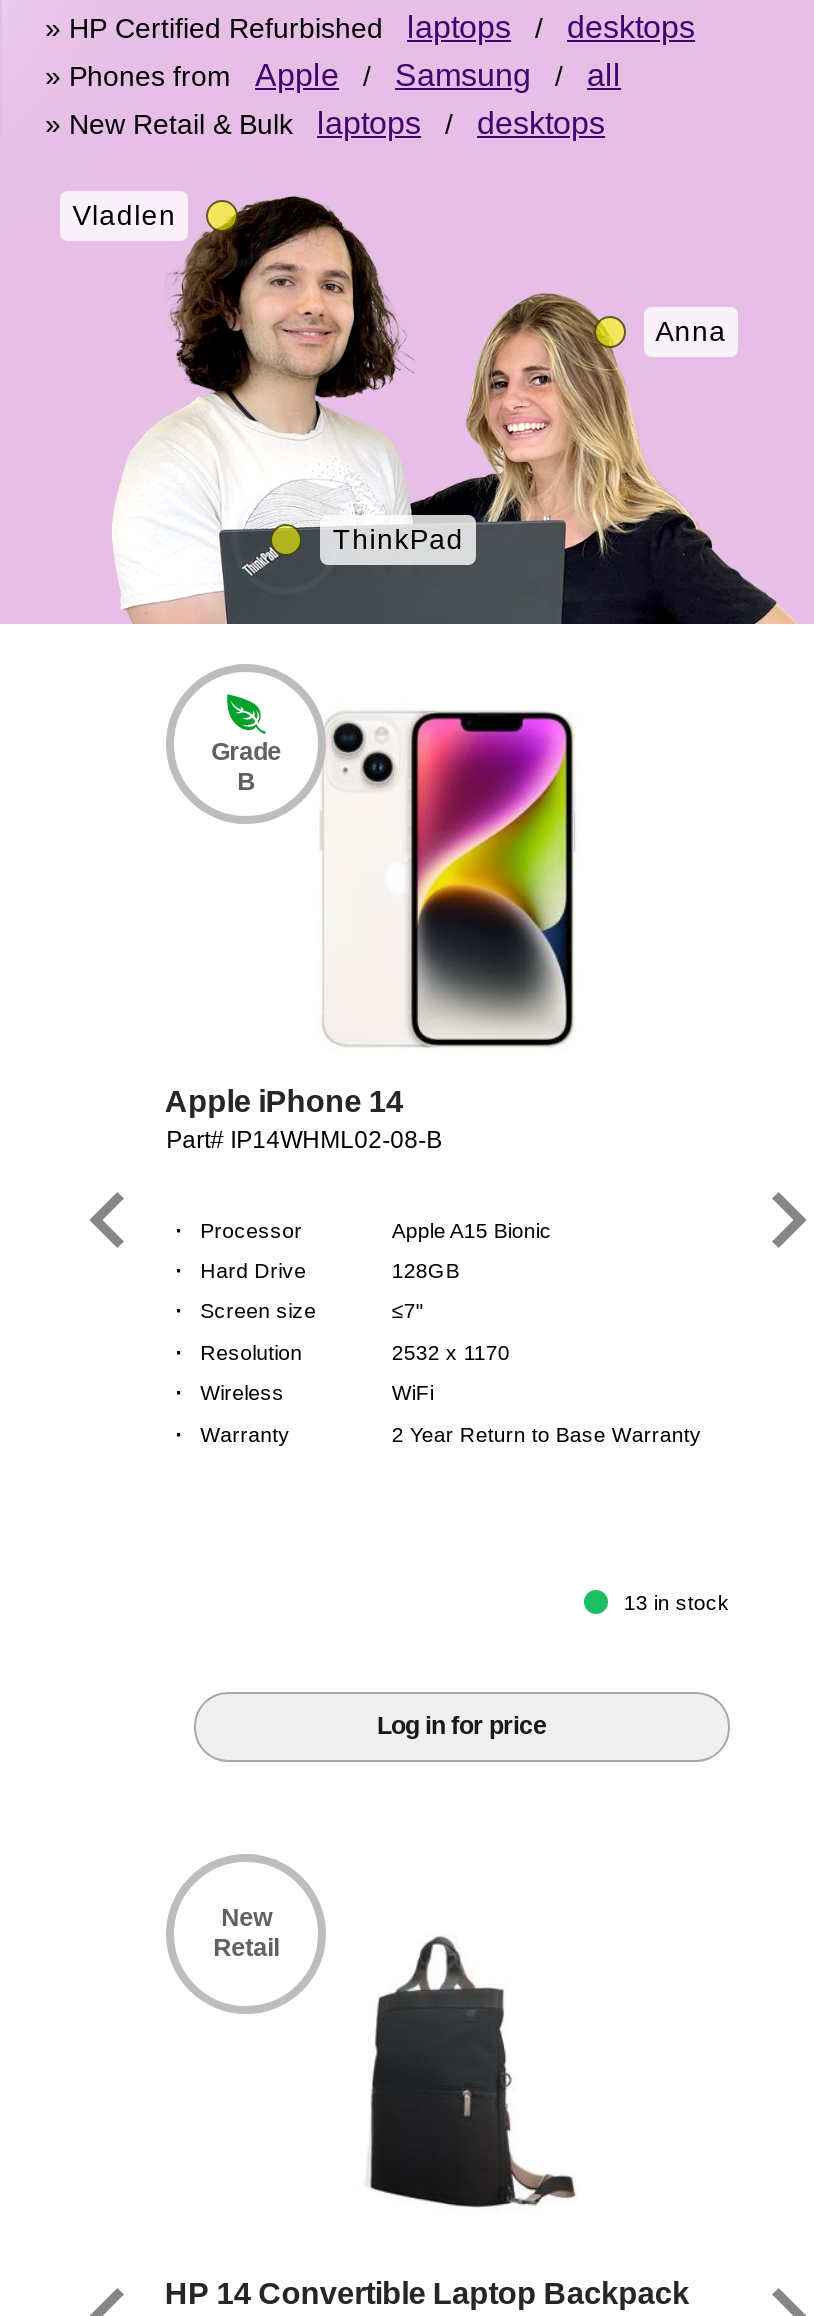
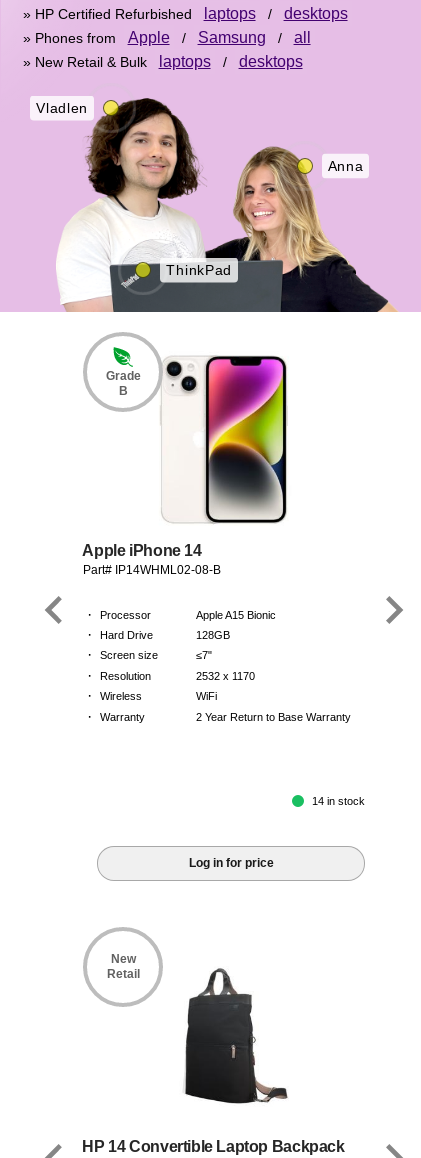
- 13 in stock
+ 14 in stock
